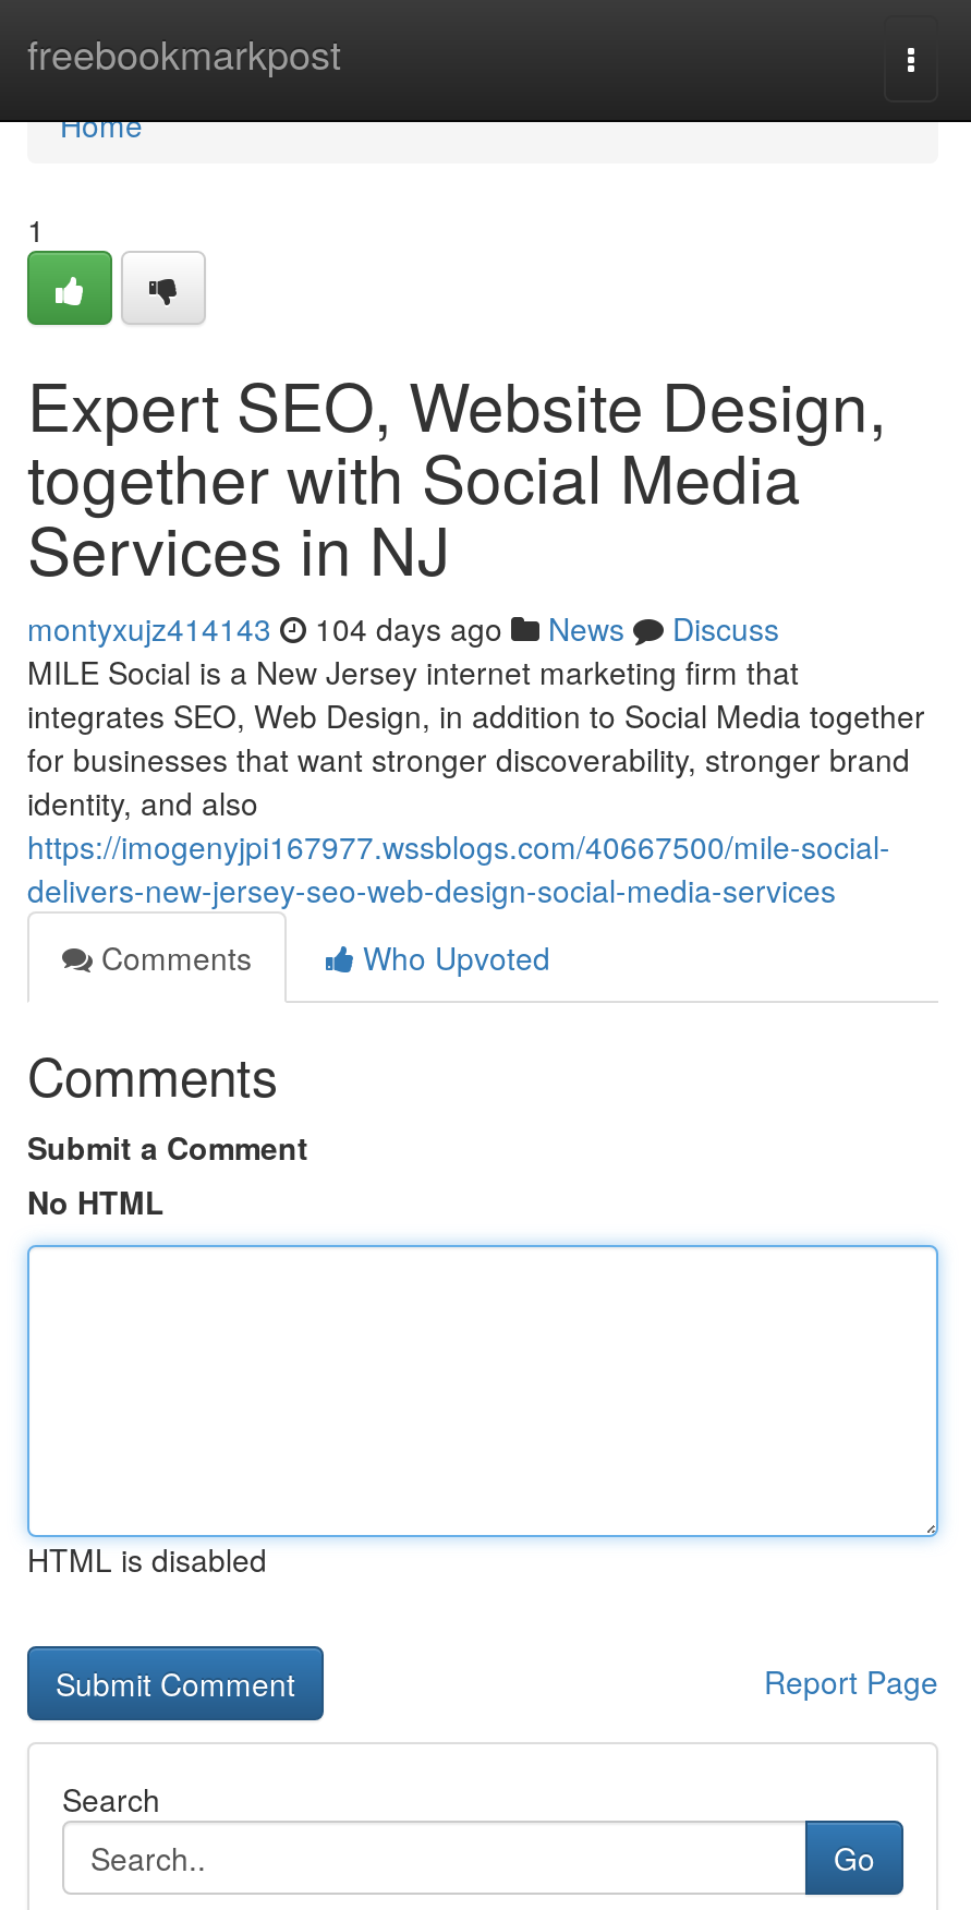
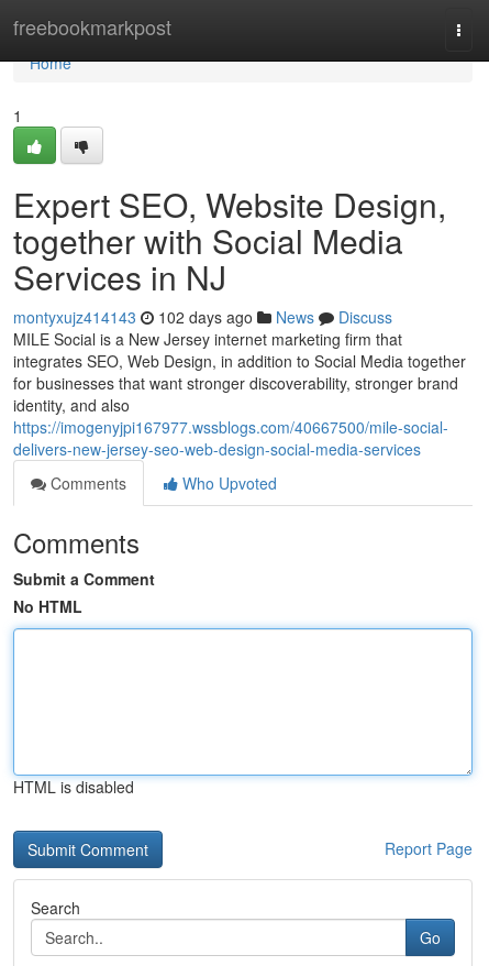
- montyxujz414143 104 days ago News Discuss
+ montyxujz414143 102 days ago News Discuss
